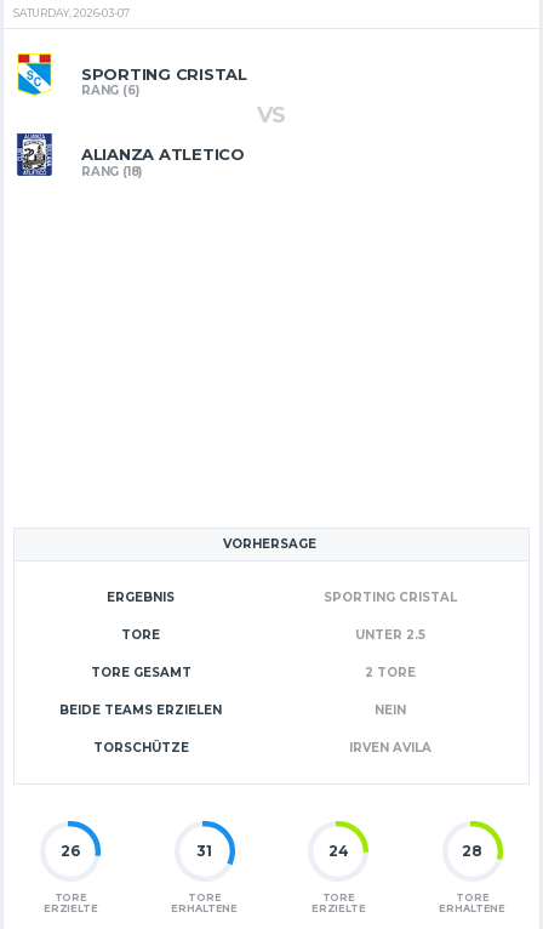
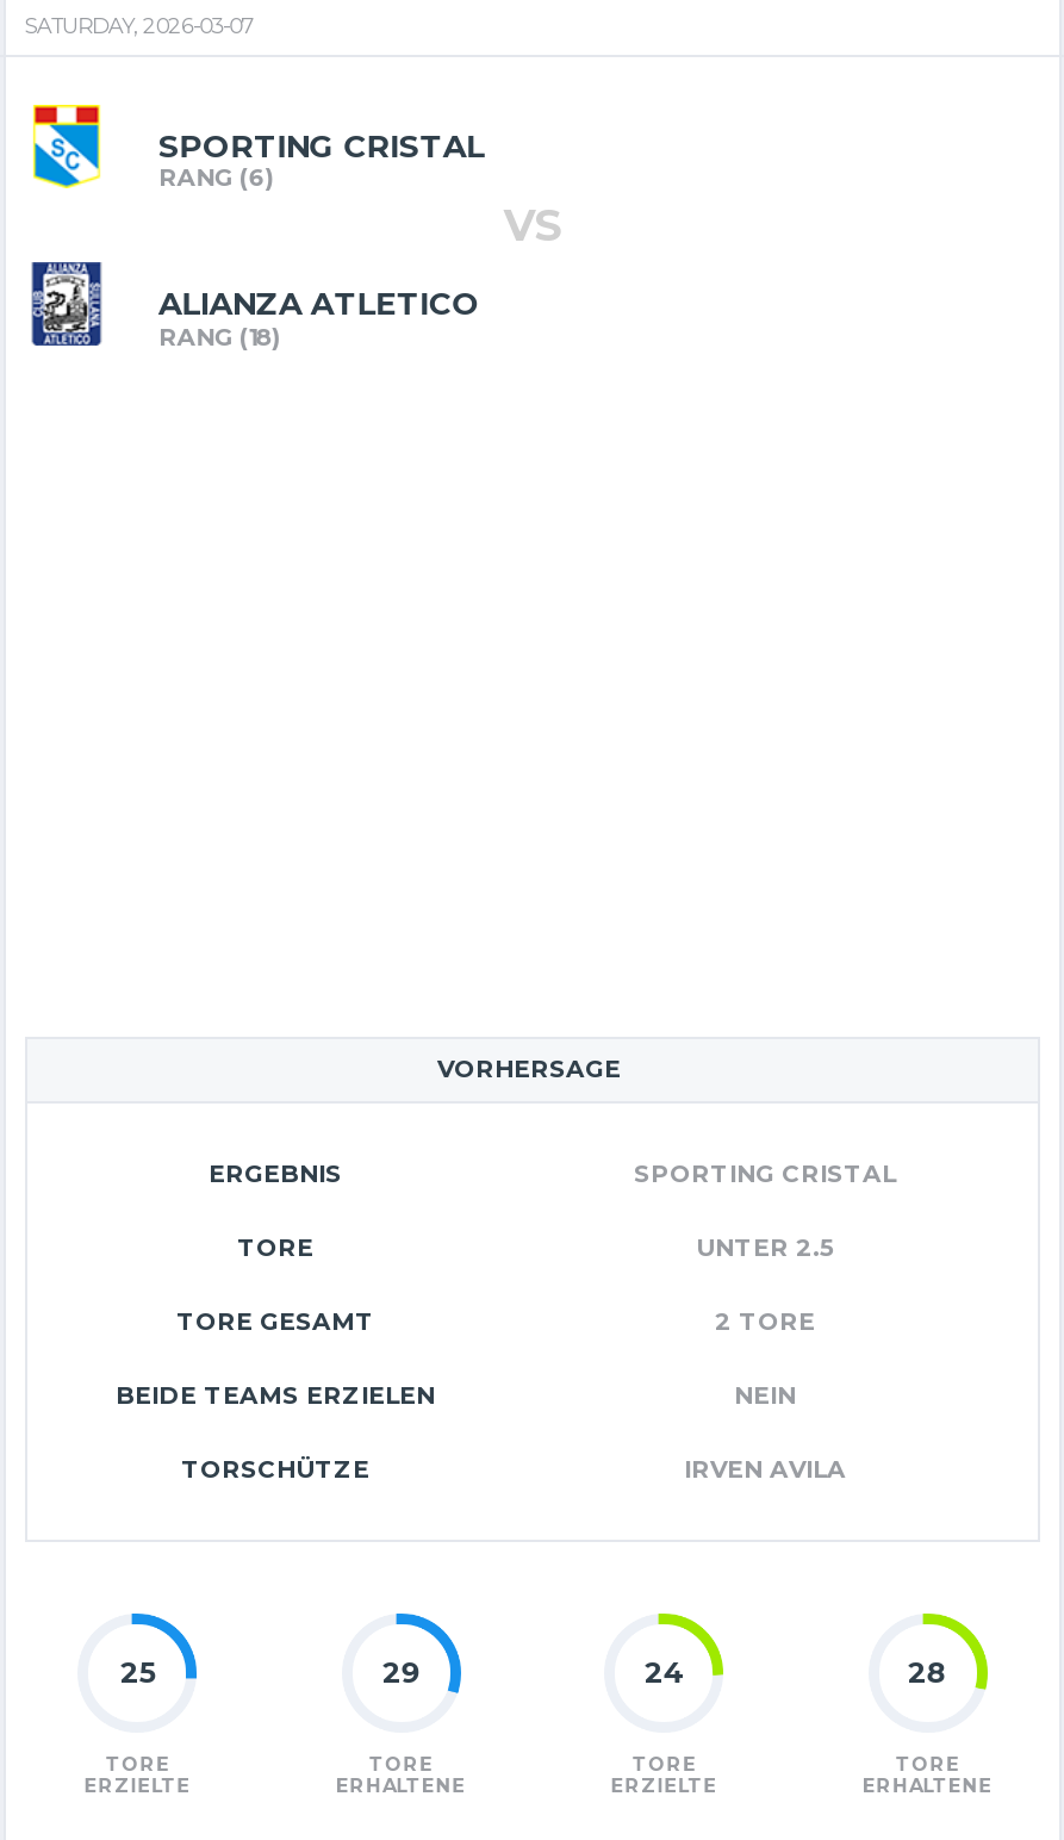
- 26
+ 25

- 31
+ 29
